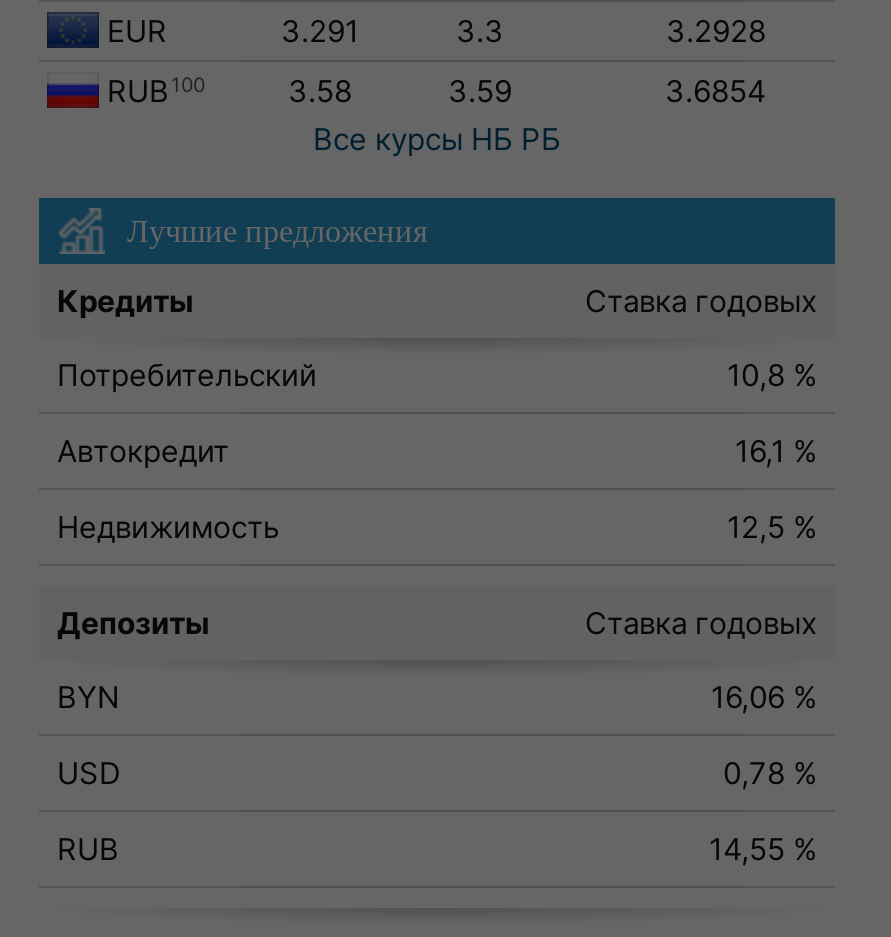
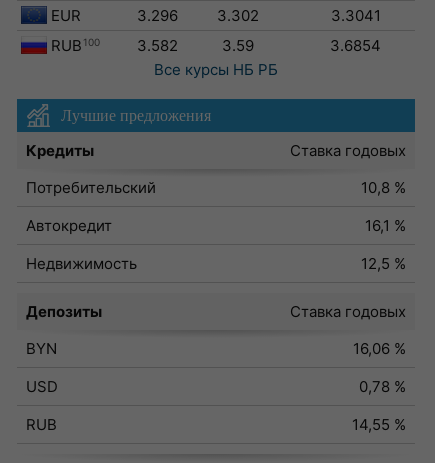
- 3.291
+ 3.296

- 3.3
+ 3.302

- 3.2928
+ 3.3041

- 3.58
+ 3.582
